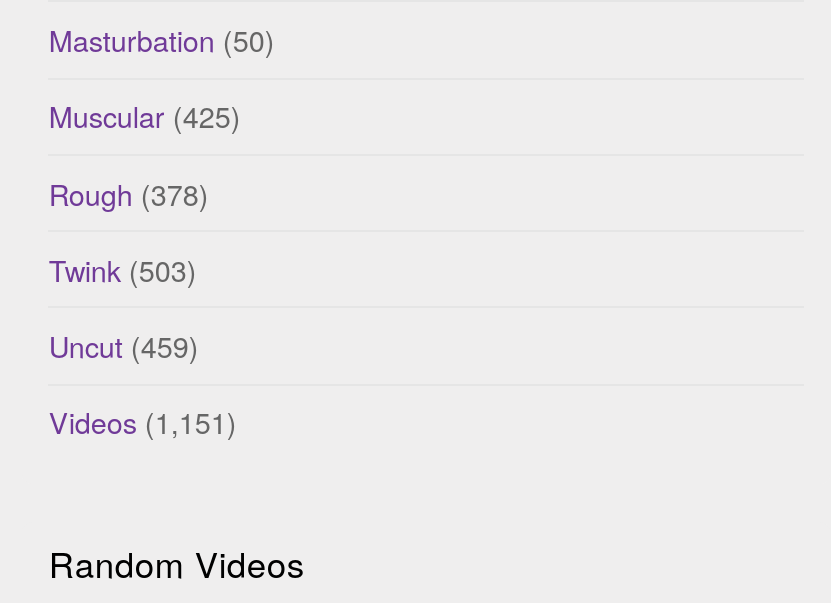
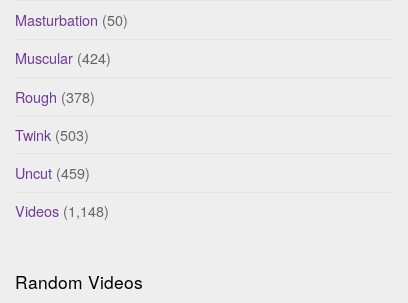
- Muscular (425)
+ Muscular (424)

- Videos (1,151)
+ Videos (1,148)
